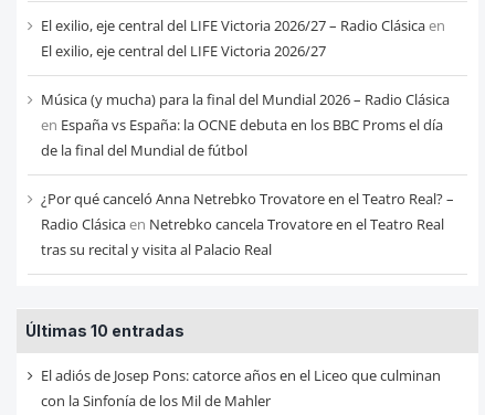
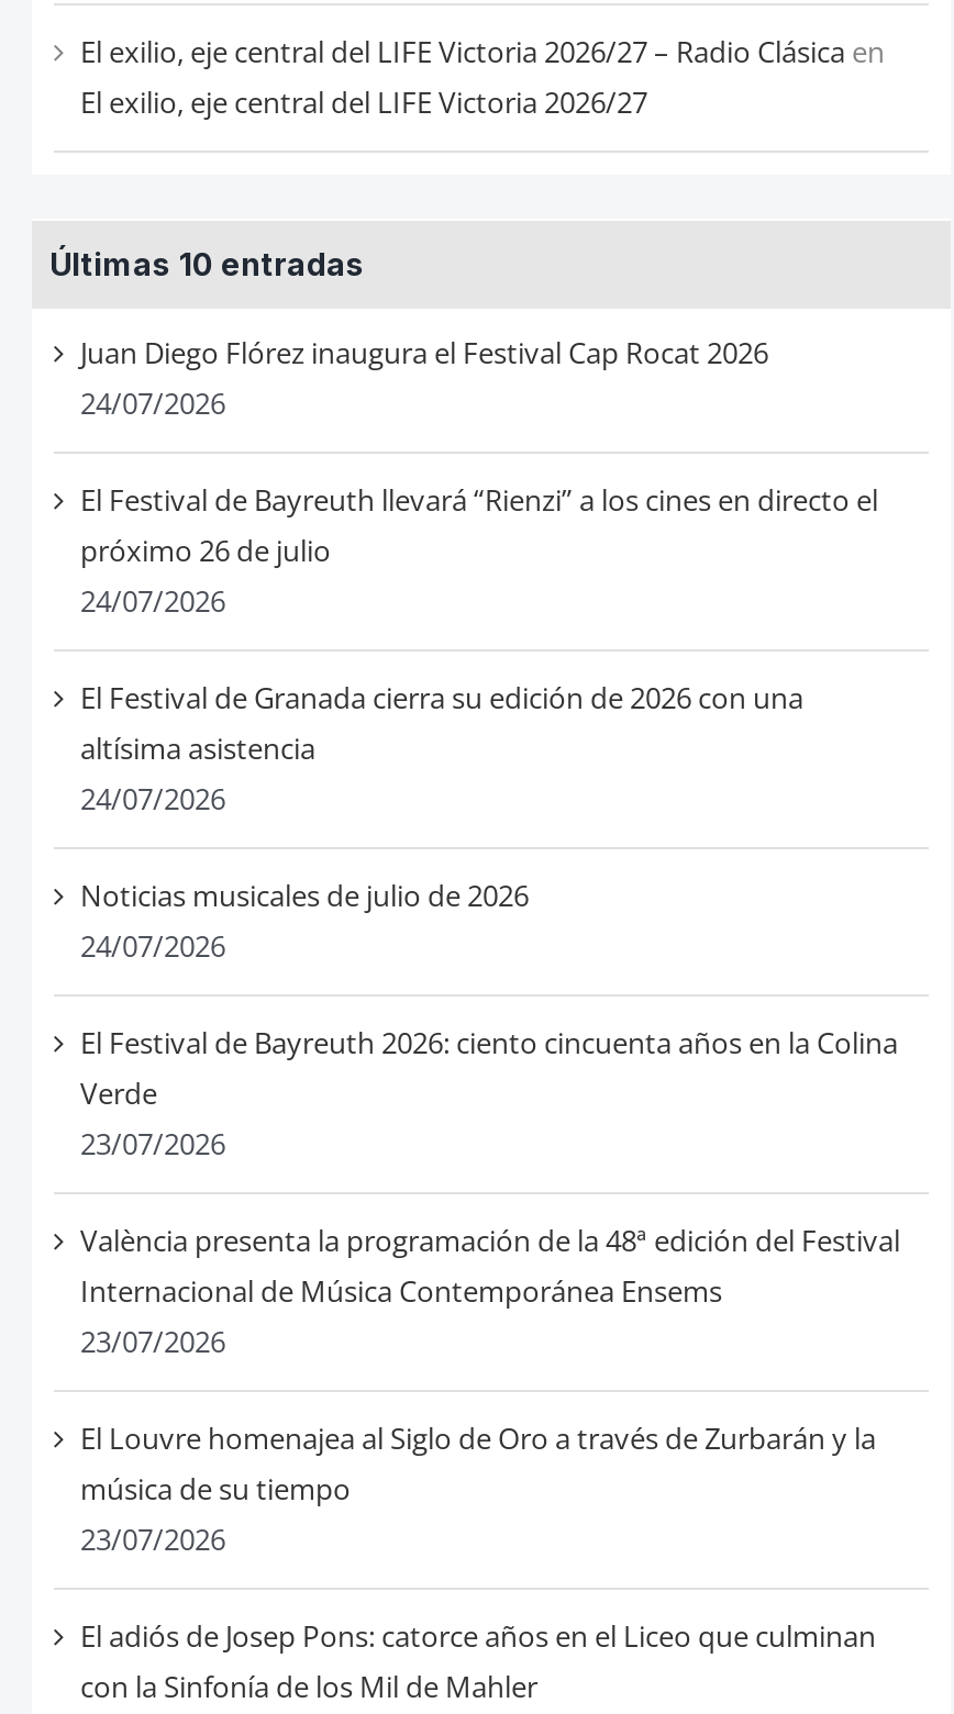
- Música (y mucha) para la final del Mundial 2026 – Radio Clásica
- en España vs España: la OCNE debuta en los BBC Proms el día
- de la final del Mundial de fútbol
- ¿Por qué canceló Anna Netrebko Trovatore en el Teatro Real? –
- Radio Clásica en Netrebko cancela Trovatore en el Teatro Real
- tras su recital y visita al Palacio Real

moved up: Últimas 10 entradas

+ Juan Diego Flórez inaugura el Festival Cap Rocat 2026
+ 24/07/2026
+ El Festival de Bayreuth llevará “Rienzi” a los cines en directo el
+ próximo 26 de julio
+ 24/07/2026
+ El Festival de Granada cierra su edición de 2026 con una
+ altísima asistencia
+ 24/07/2026
+ Noticias musicales de julio de 2026
+ 24/07/2026
+ El Festival de Bayreuth 2026: ciento cincuenta años en la Colina
+ Verde
+ 23/07/2026
+ València presenta la programación de la 48ª edición del Festival
+ Internacional de Música Contemporánea Ensems
+ 23/07/2026
+ El Louvre homenajea al Siglo de Oro a través de Zurbarán y la
+ música de su tiempo
+ 23/07/2026
